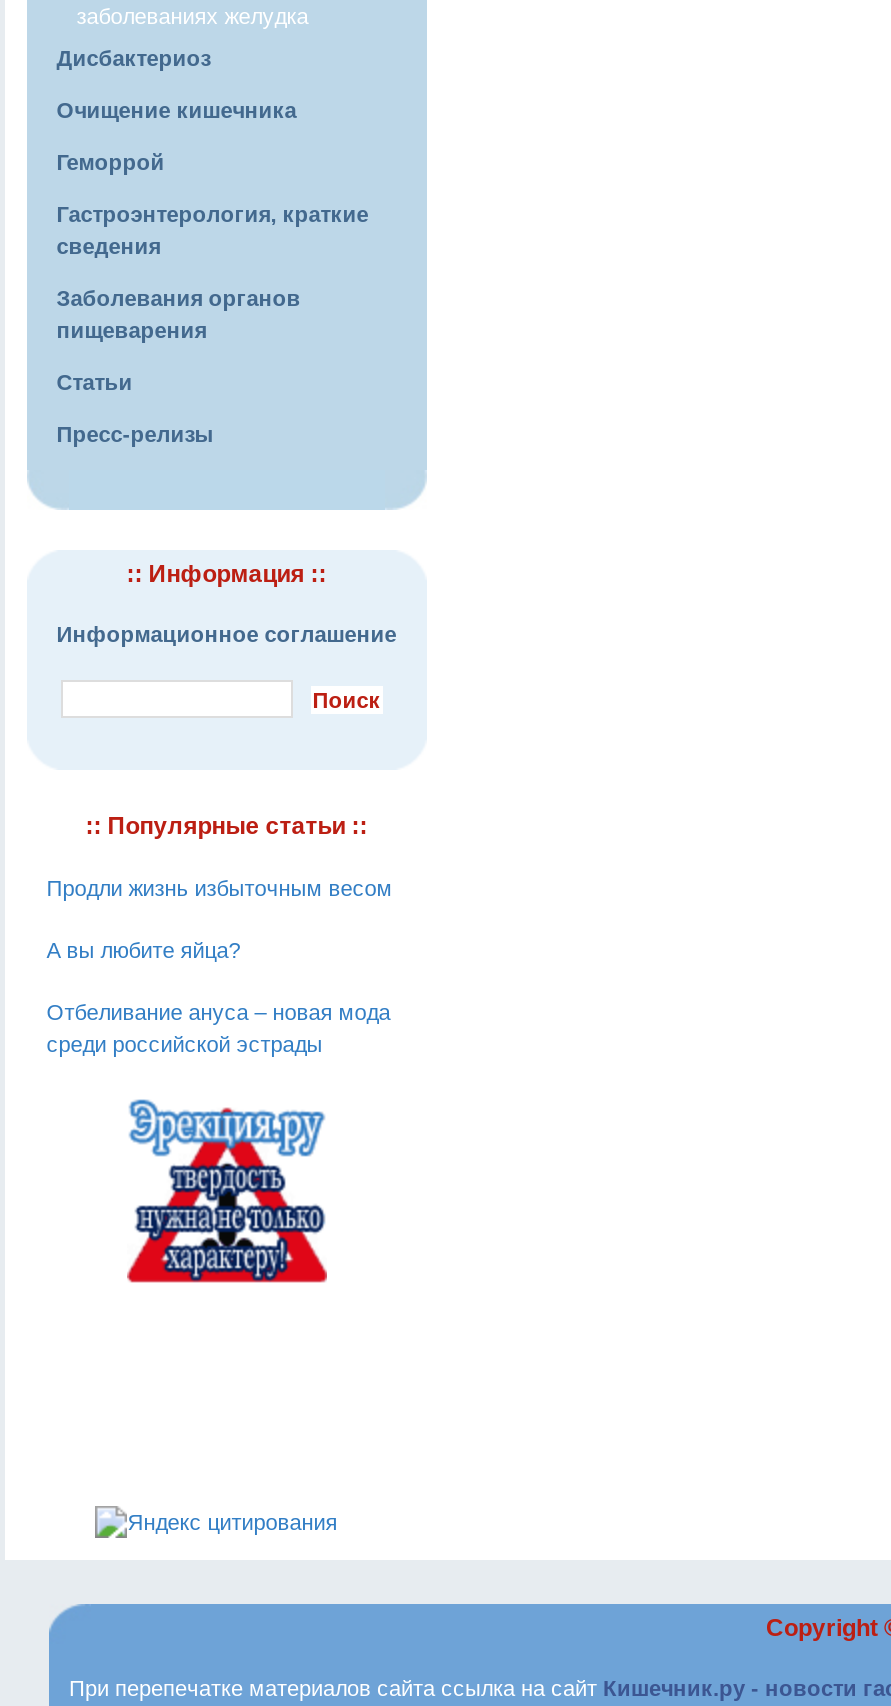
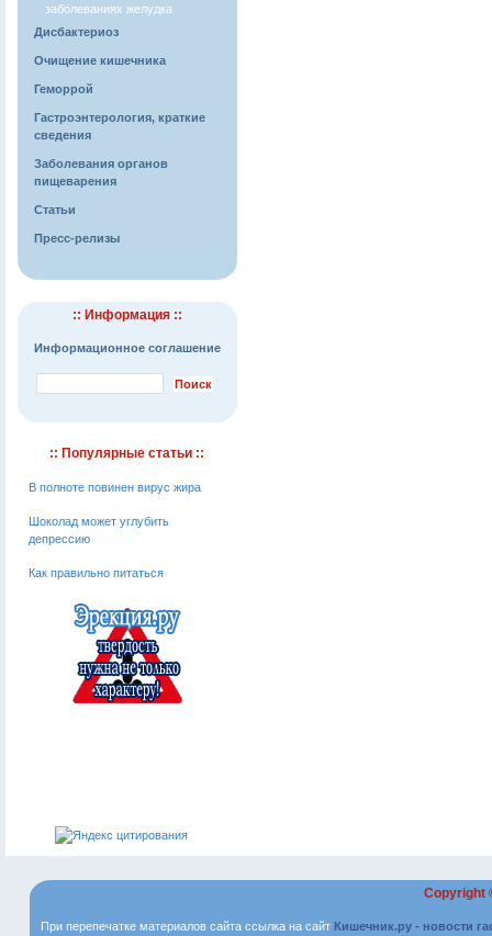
- Продли жизнь избыточным весом
+ В полноте повинен вирус жира

- А вы любите яйца?
+ Шоколад может углубить
+ депрессию

- Отбеливание ануса – новая мода
- среди российской эстрады
+ Как правильно питаться
